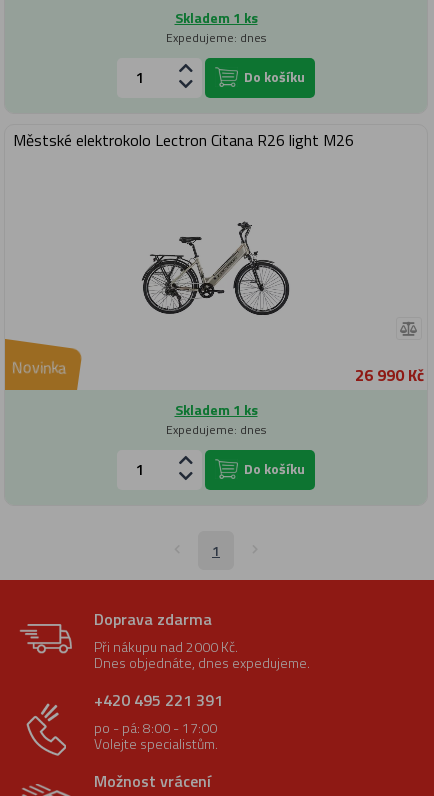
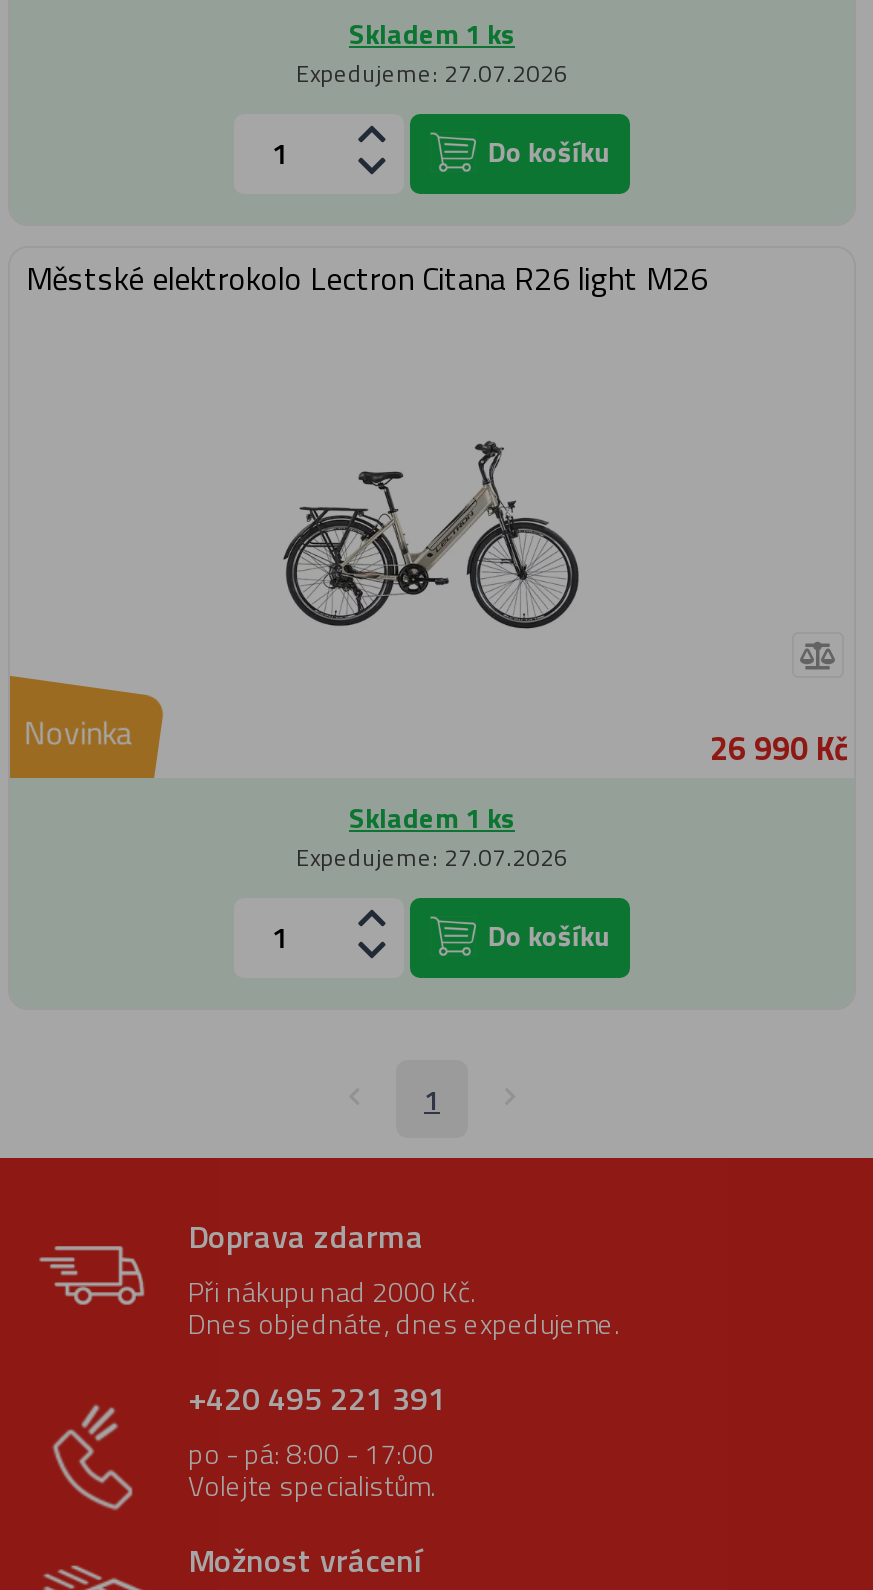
- Expedujeme: dnes
+ Expedujeme: 27.07.2026

- Expedujeme: dnes
+ Expedujeme: 27.07.2026
